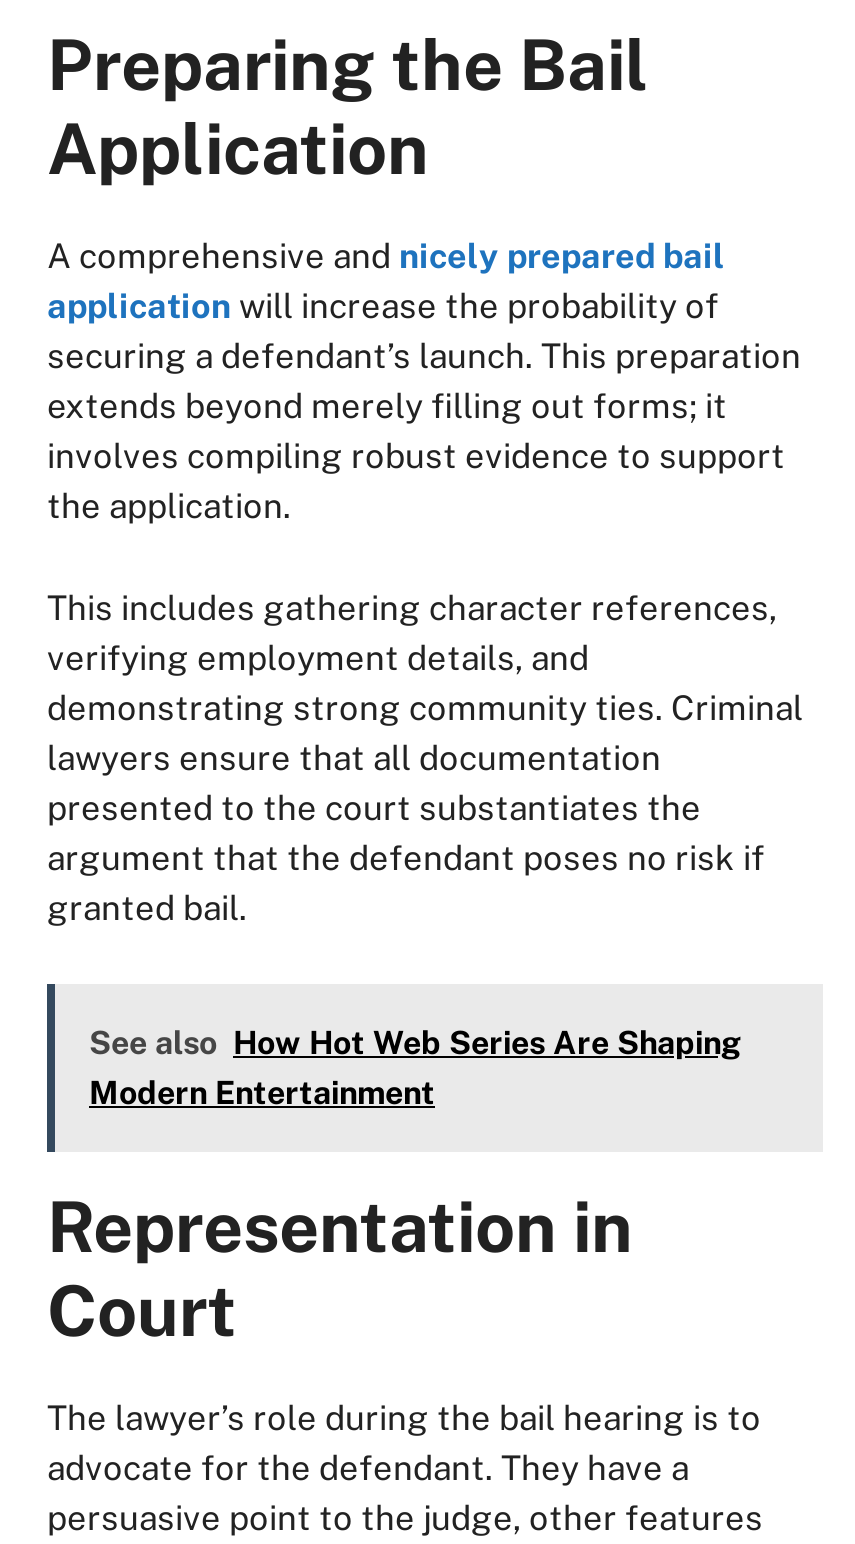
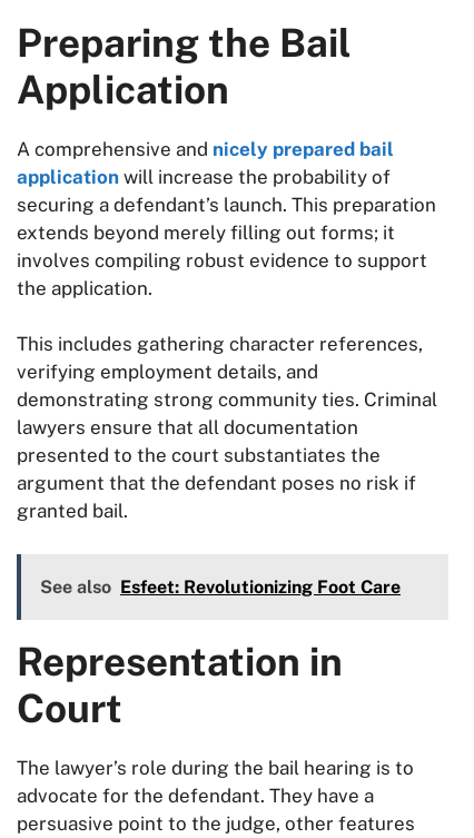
- See also How Hot Web Series Are Shaping
- Modern Entertainment
+ See also Esfeet: Revolutionizing Foot Care
